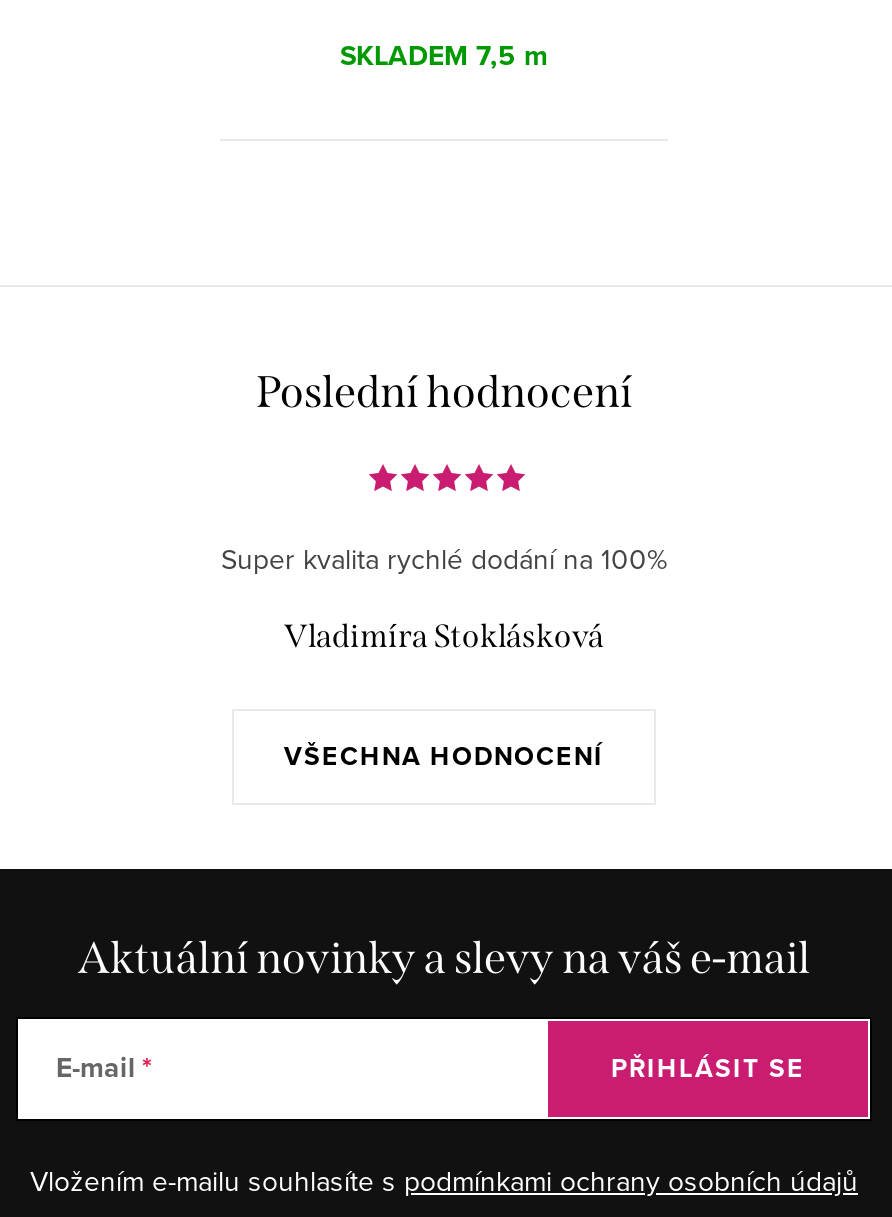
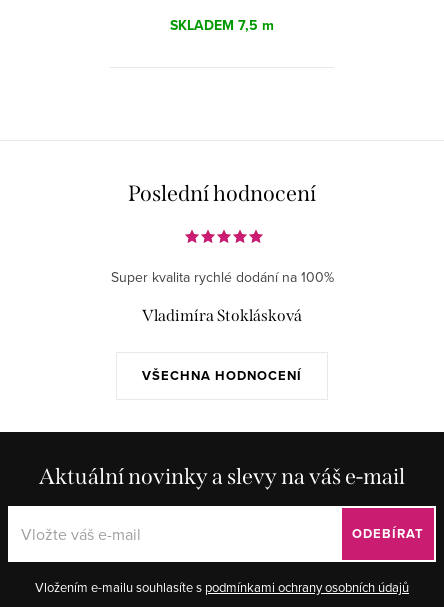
- E-mail

- PŘIHLÁSIT SE
+ ODEBÍRAT
